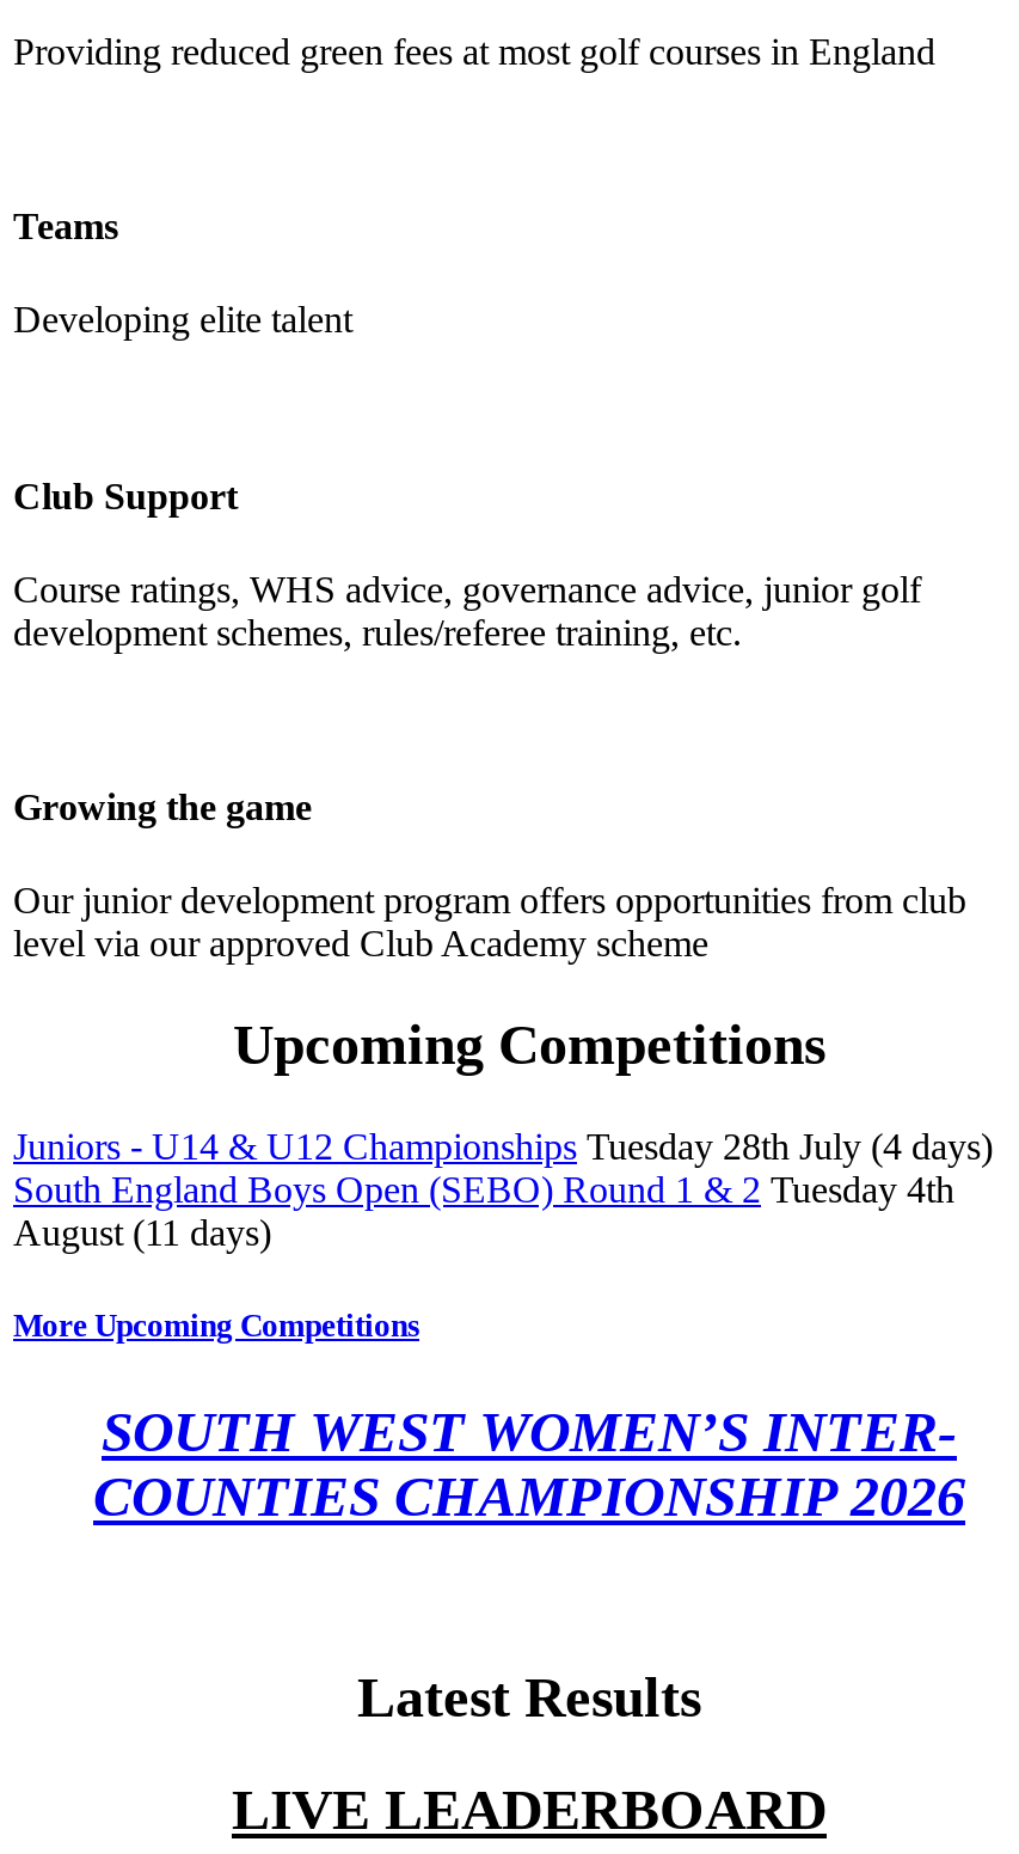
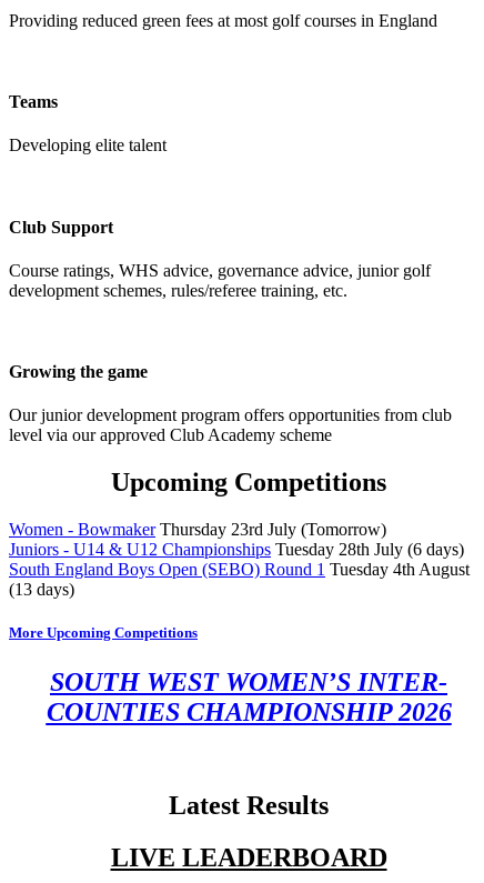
- Juniors - U14 & U12 Championships Tuesday 28th July (4 days)
- South England Boys Open (SEBO) Round 1 & 2 Tuesday 4th
- August (11 days)
+ Women - Bowmaker Thursday 23rd July (Tomorrow)
+ Juniors - U14 & U12 Championships Tuesday 28th July (6 days)
+ South England Boys Open (SEBO) Round 1 Tuesday 4th August
+ (13 days)
